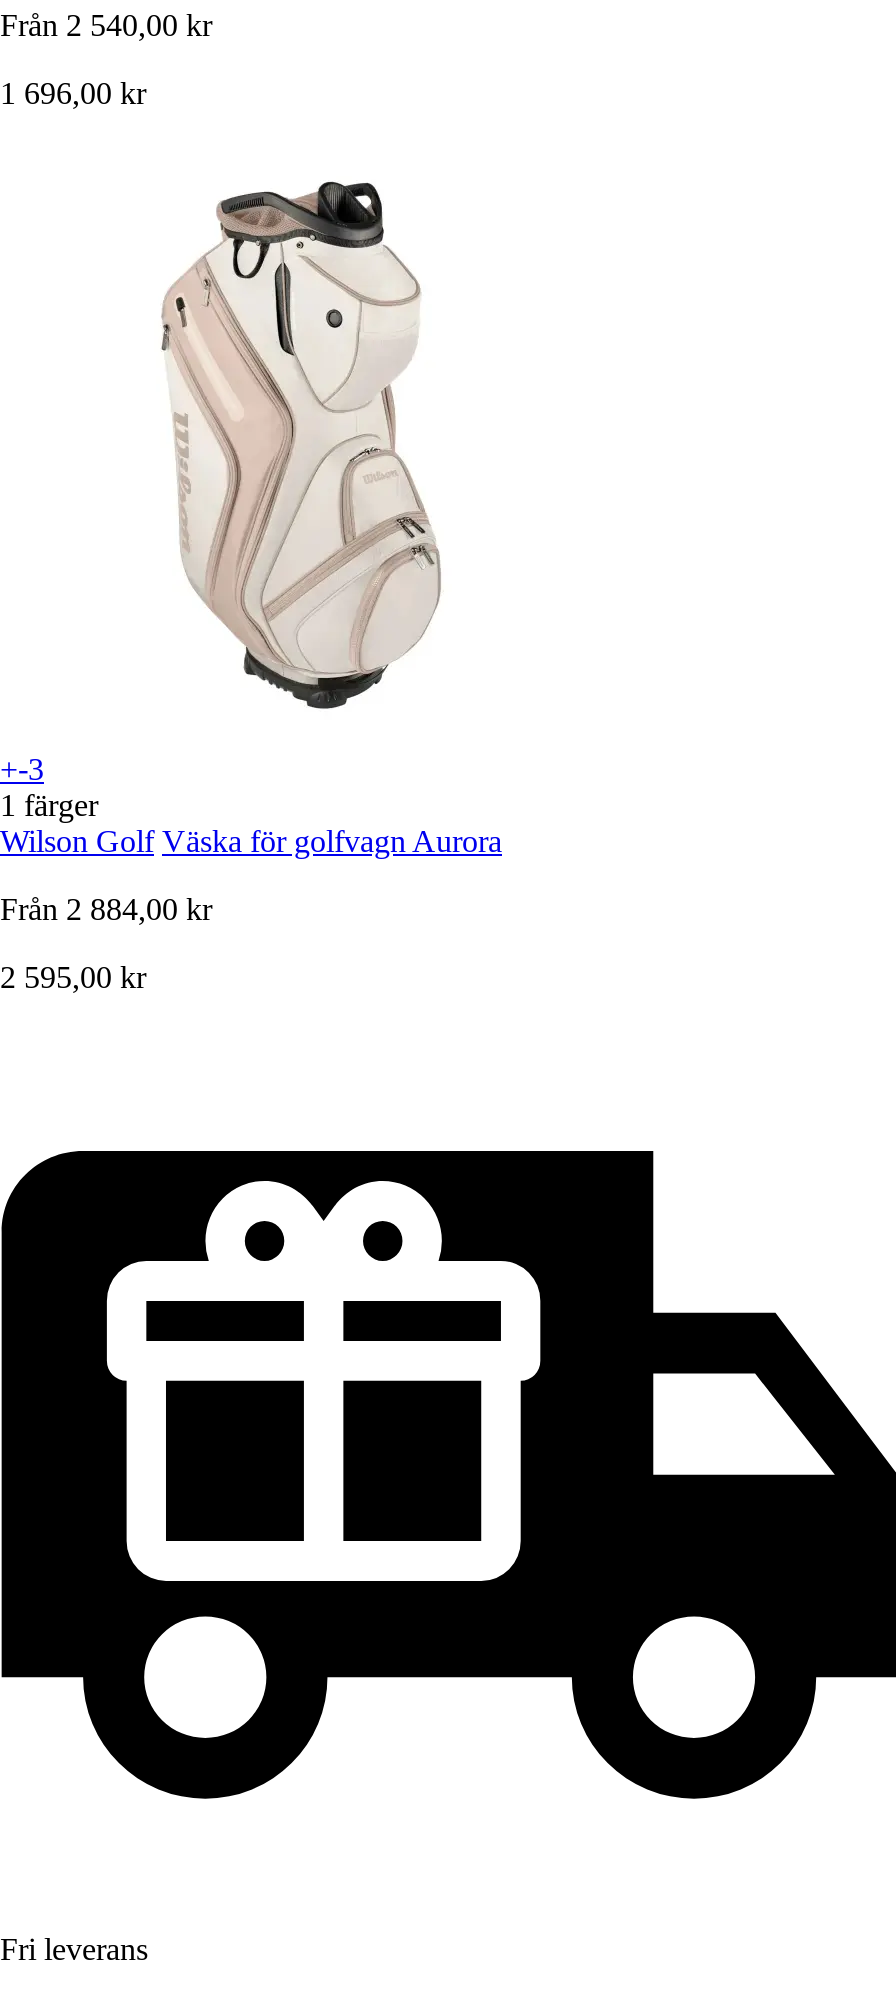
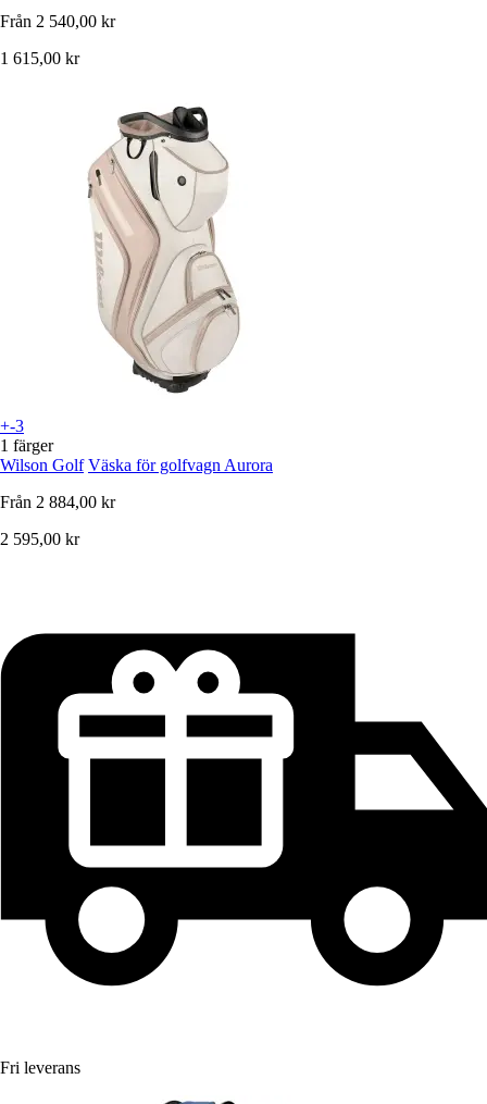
- 1 696,00 kr
+ 1 615,00 kr
